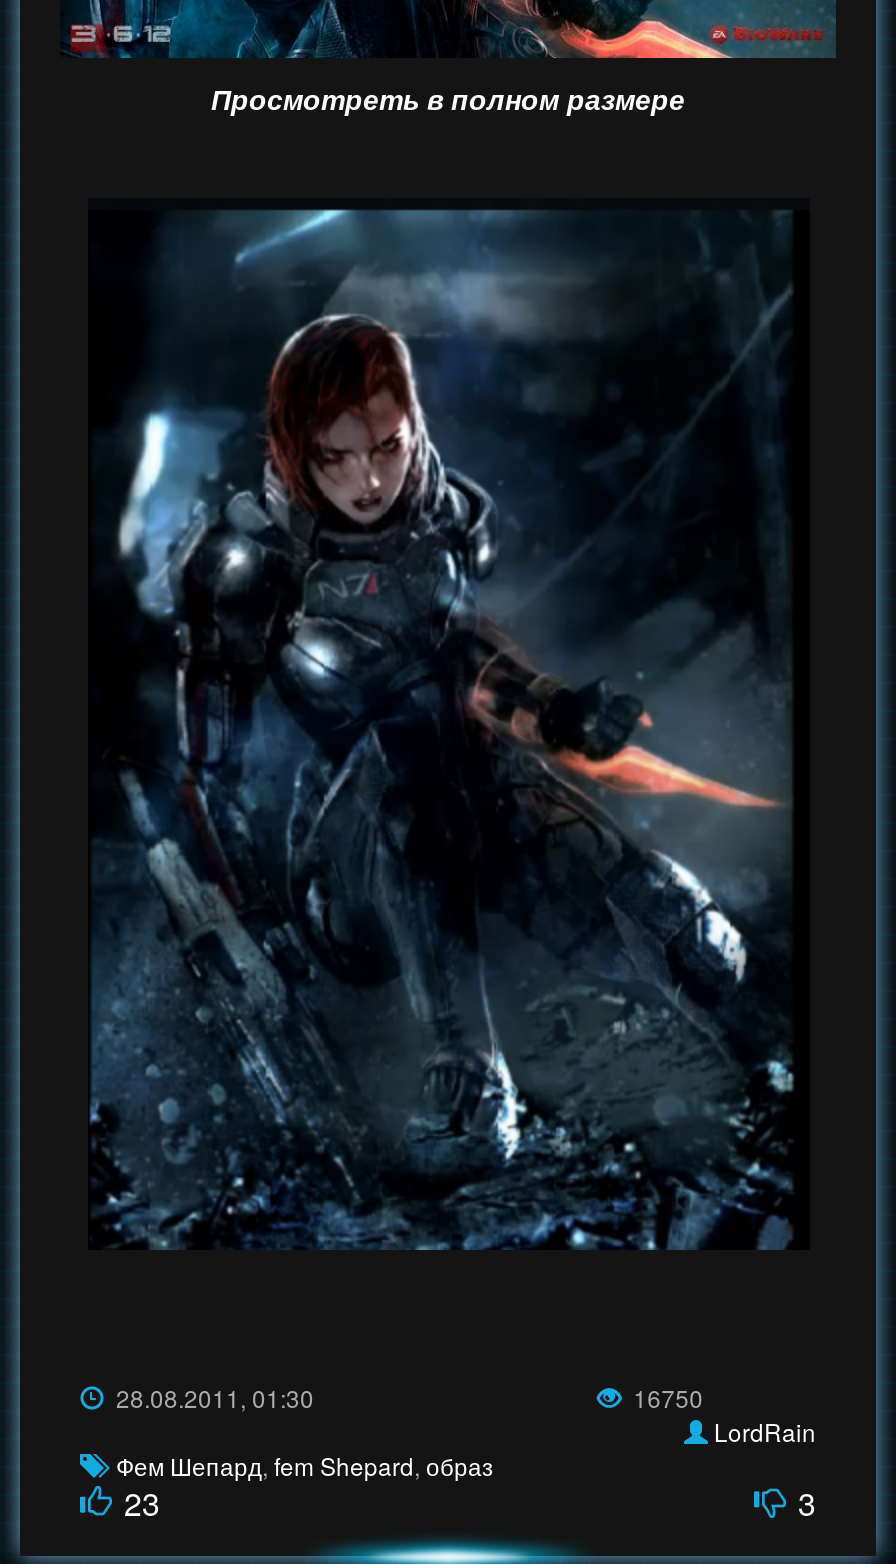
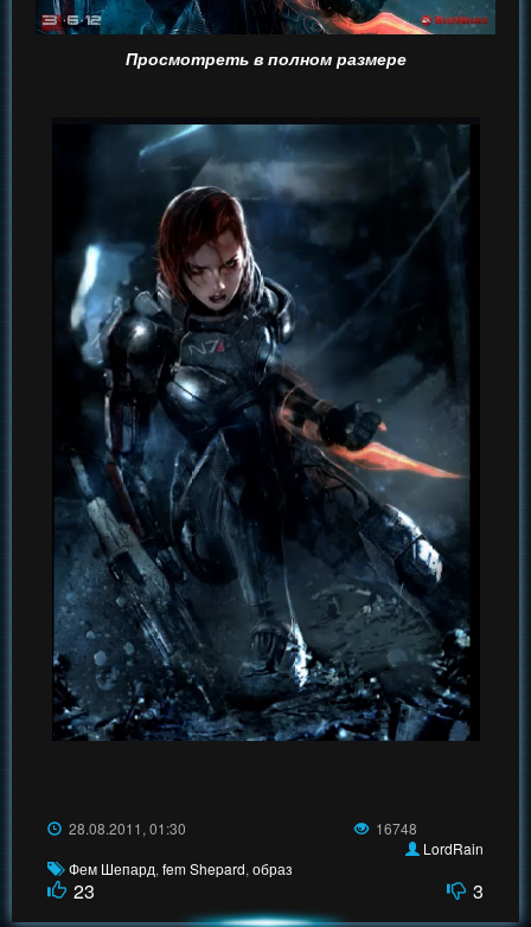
- 16750
+ 16748
